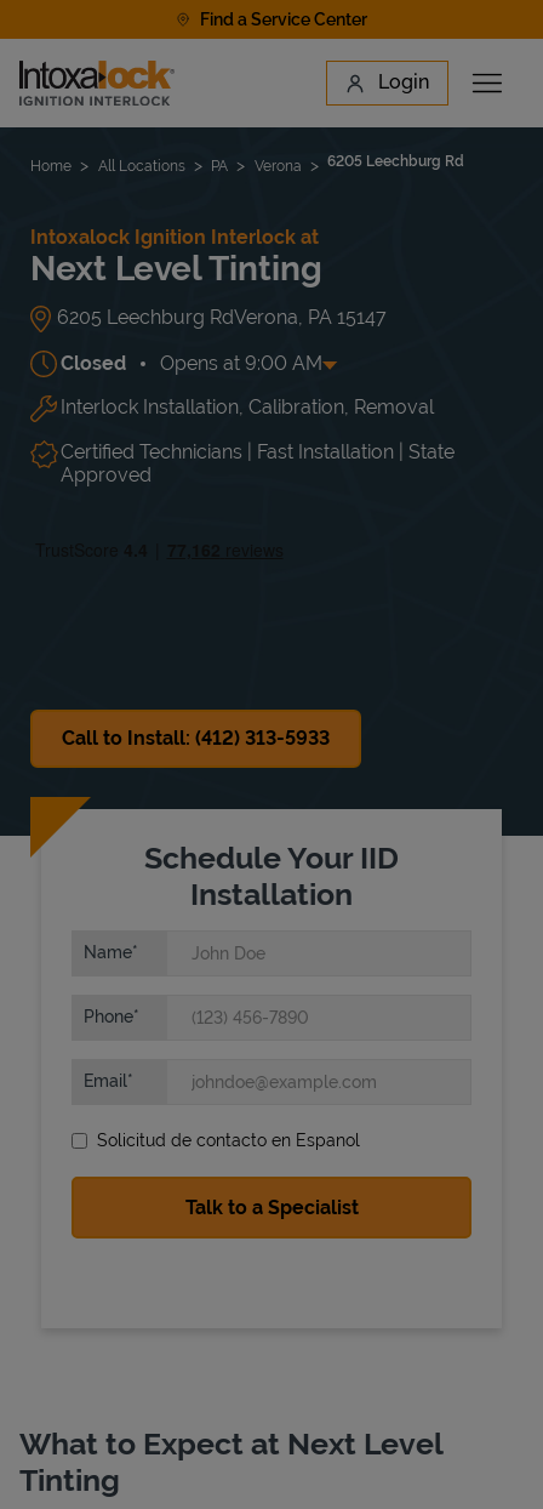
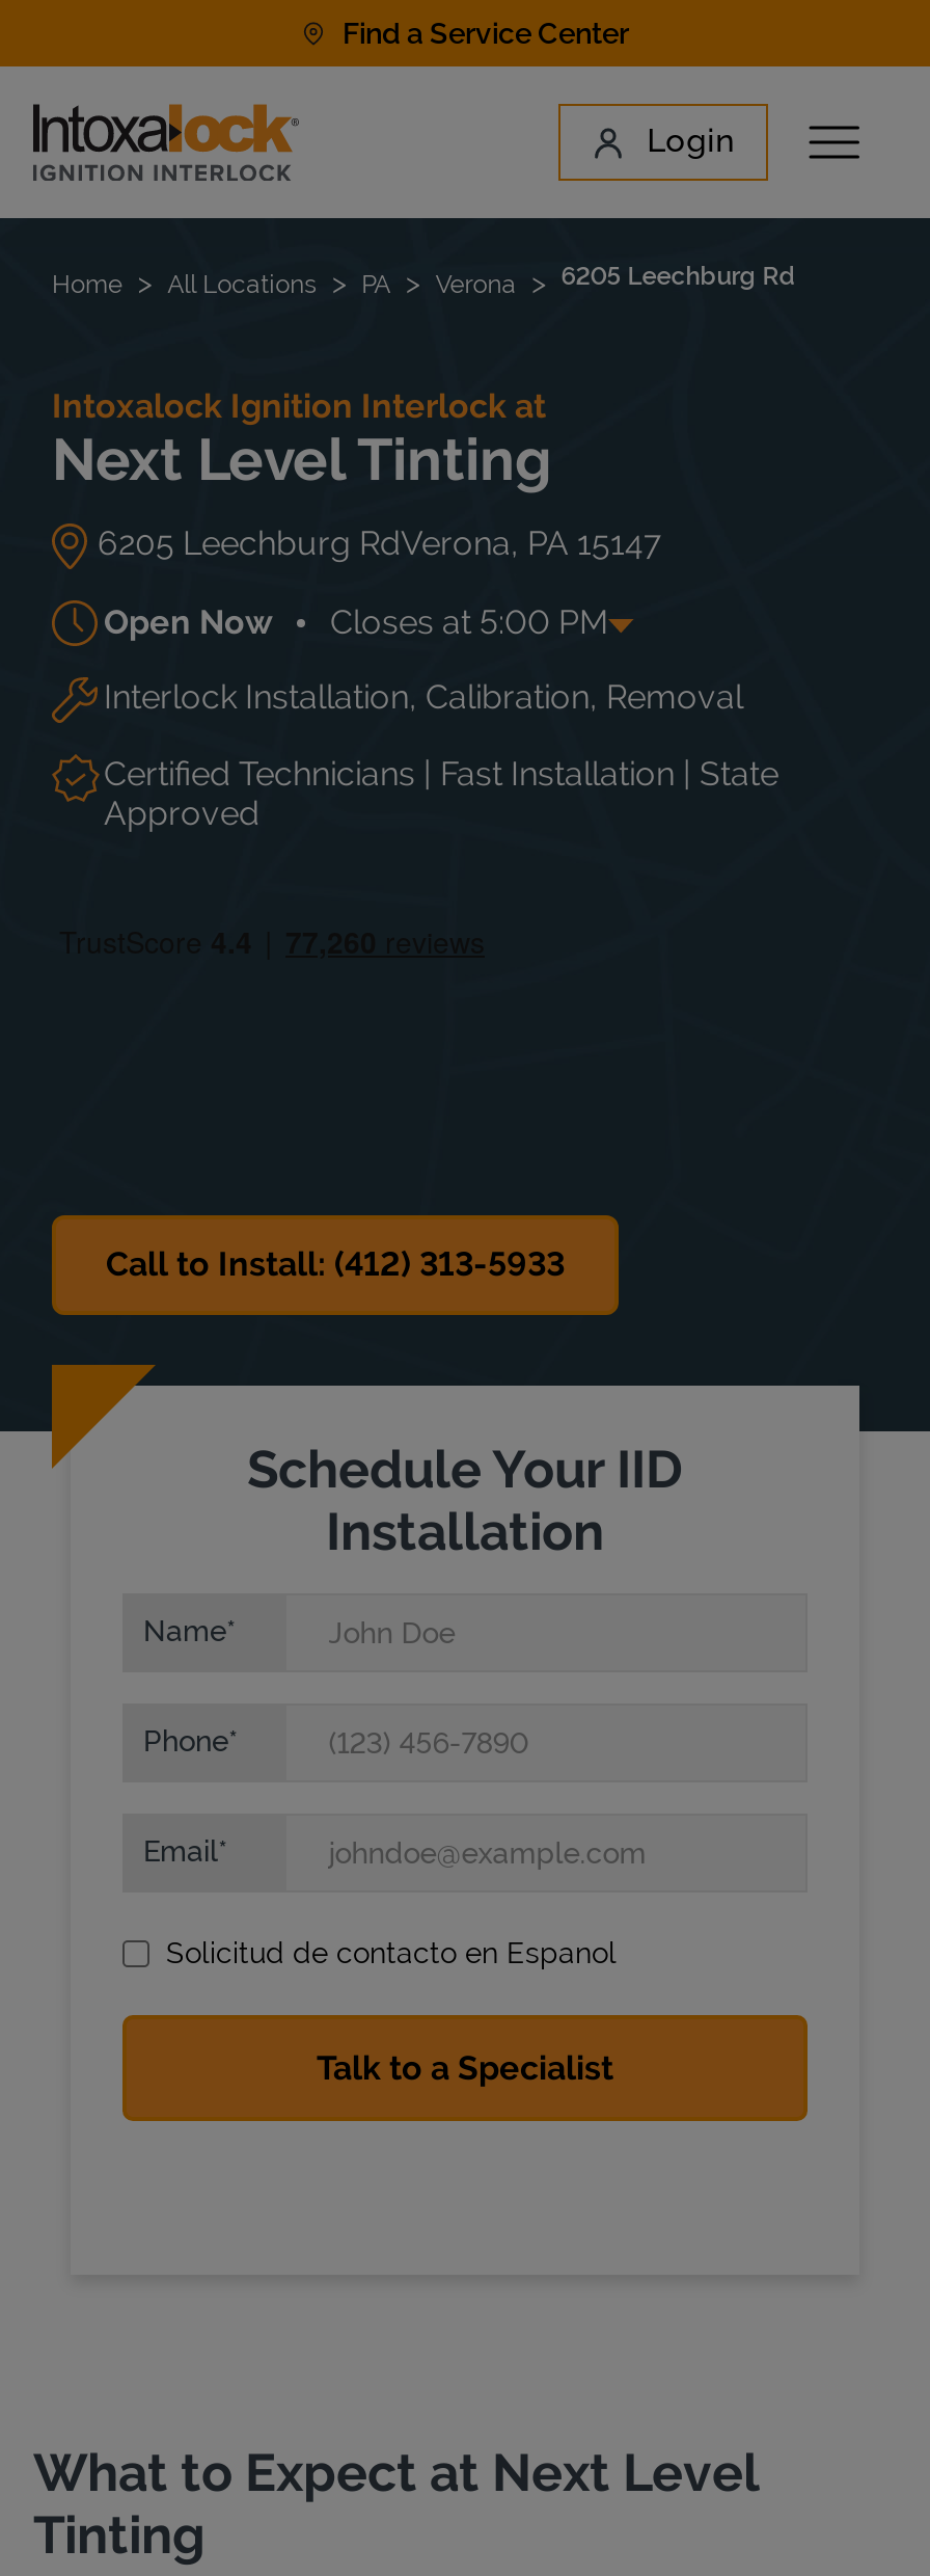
- Closed
- Opens at 9:00 AM
+ Open Now
+ Closes at 5:00 PM
